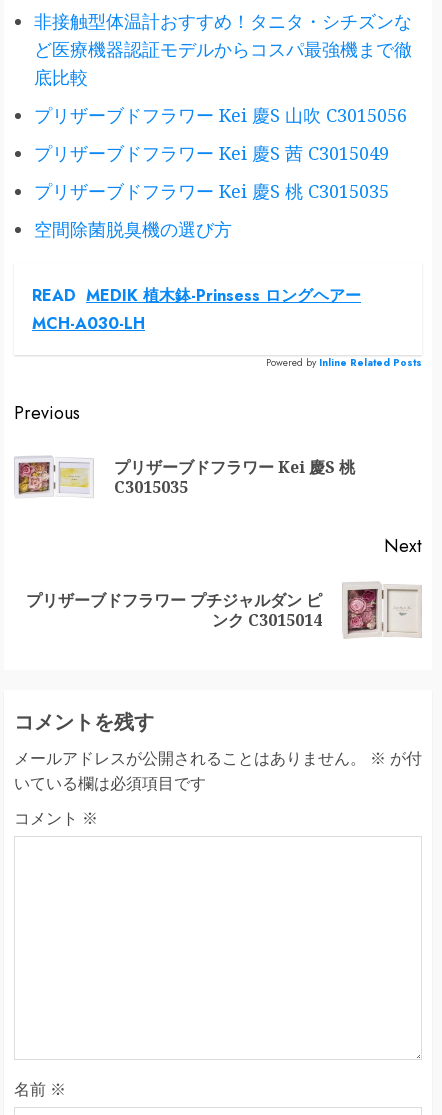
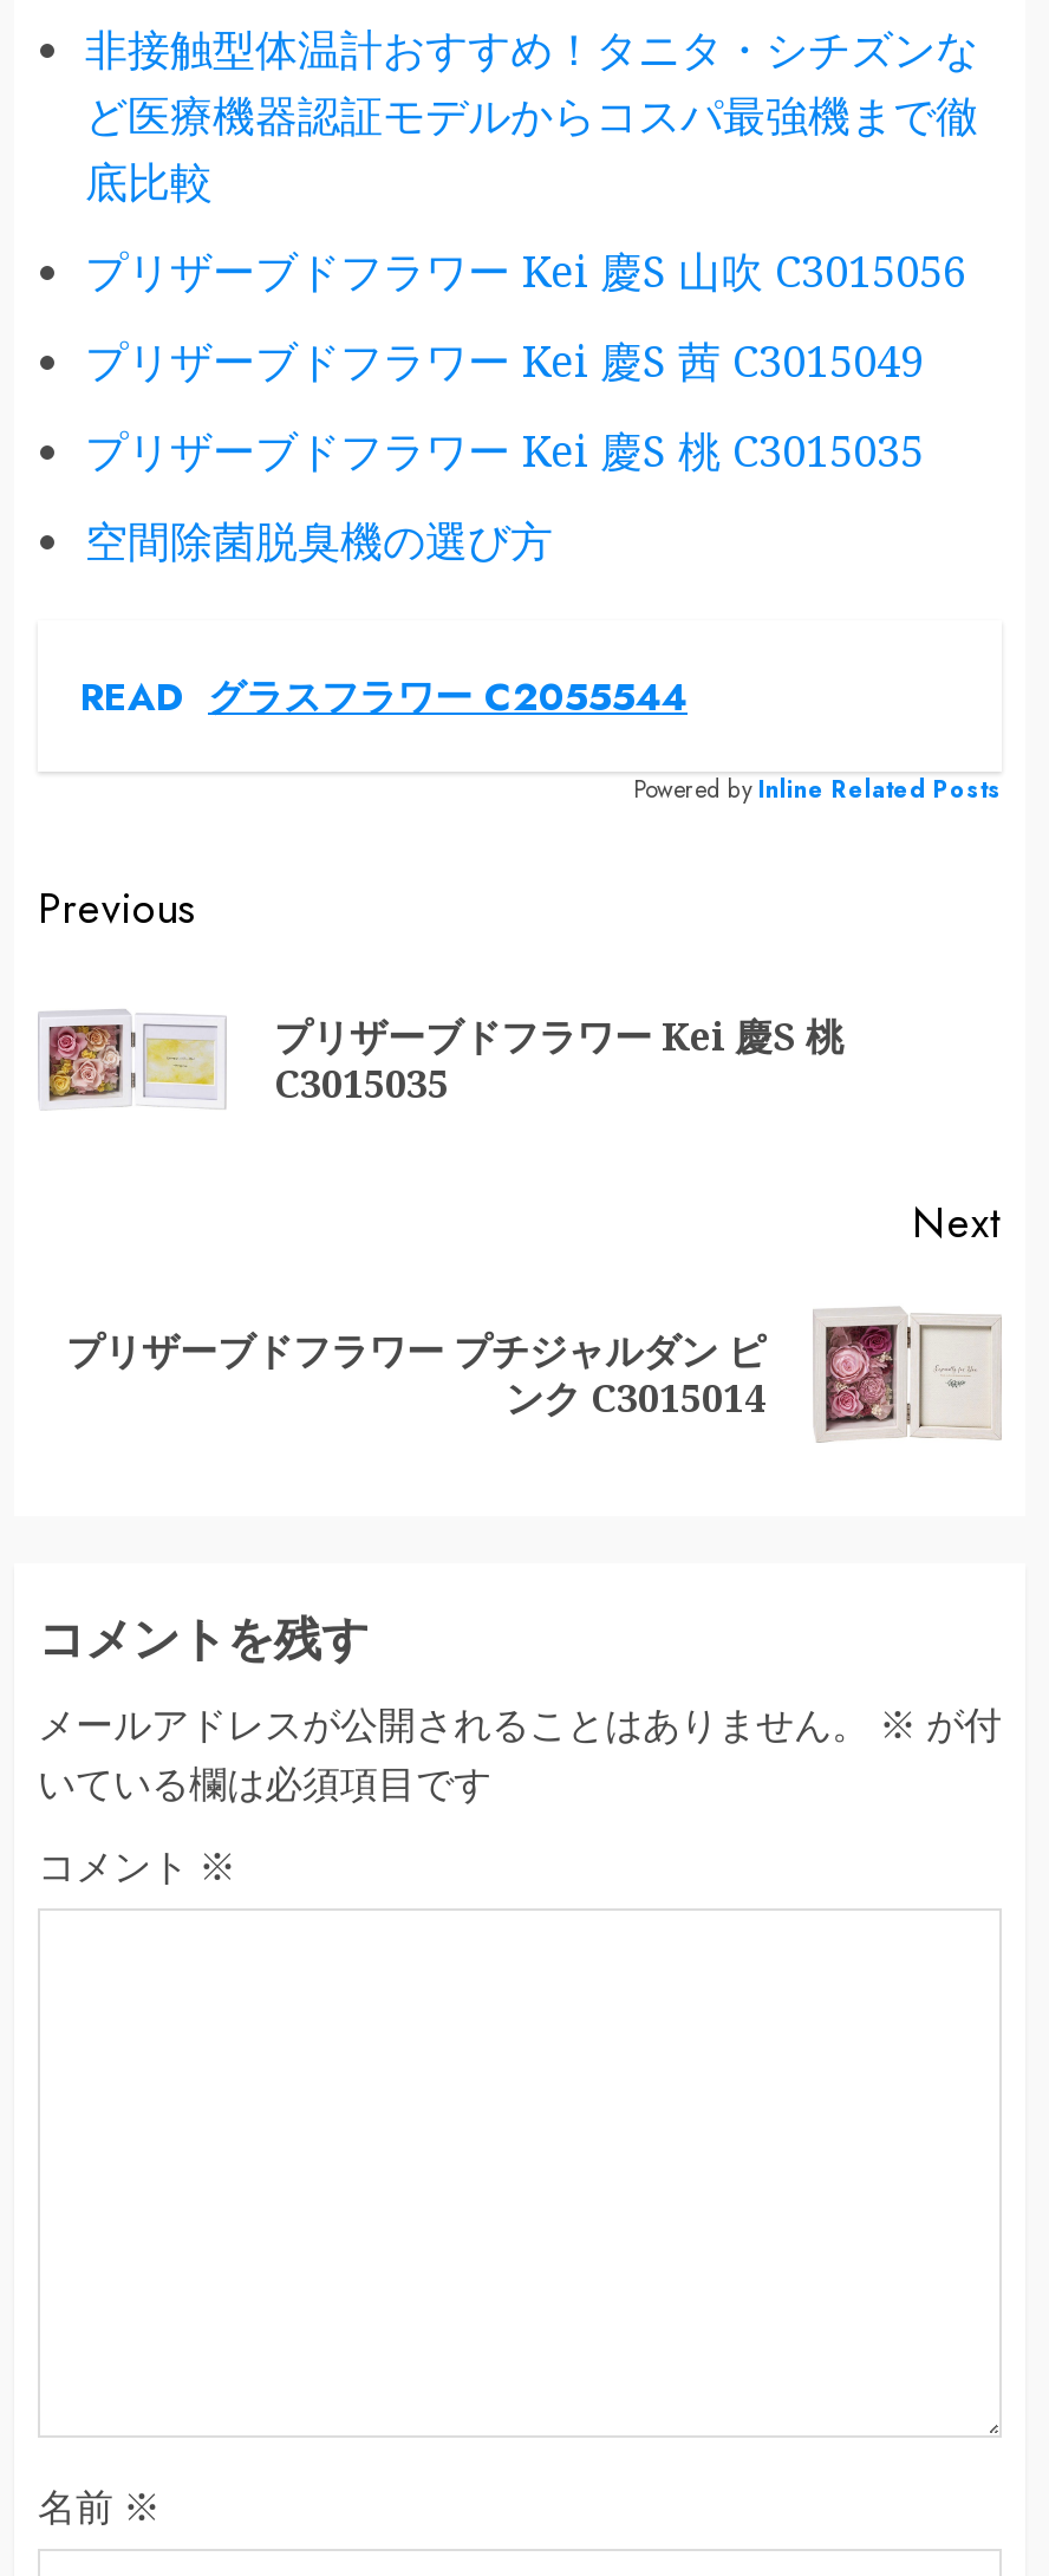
- READ MEDIK 植木鉢-Prinsess ロングヘアー
- MCH-A030-LH
+ READ グラスフラワー C2055544
